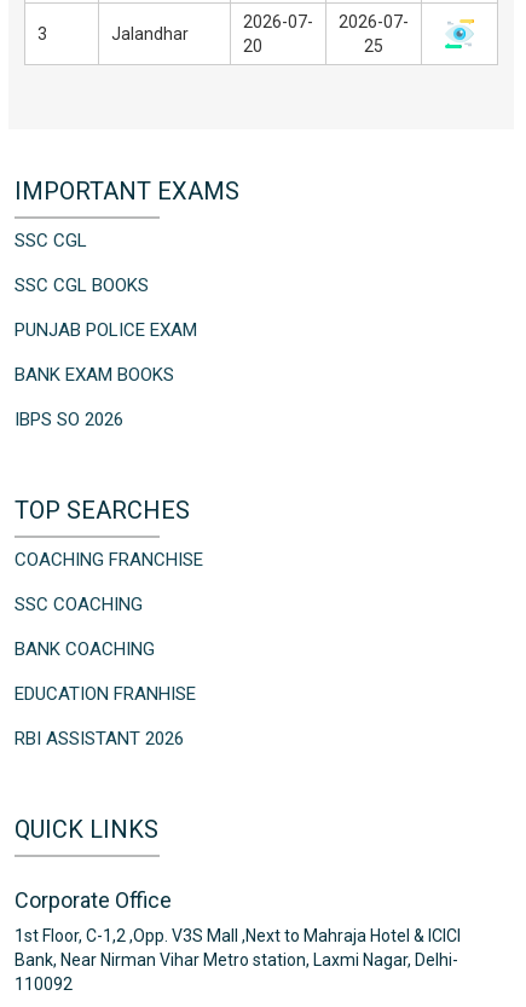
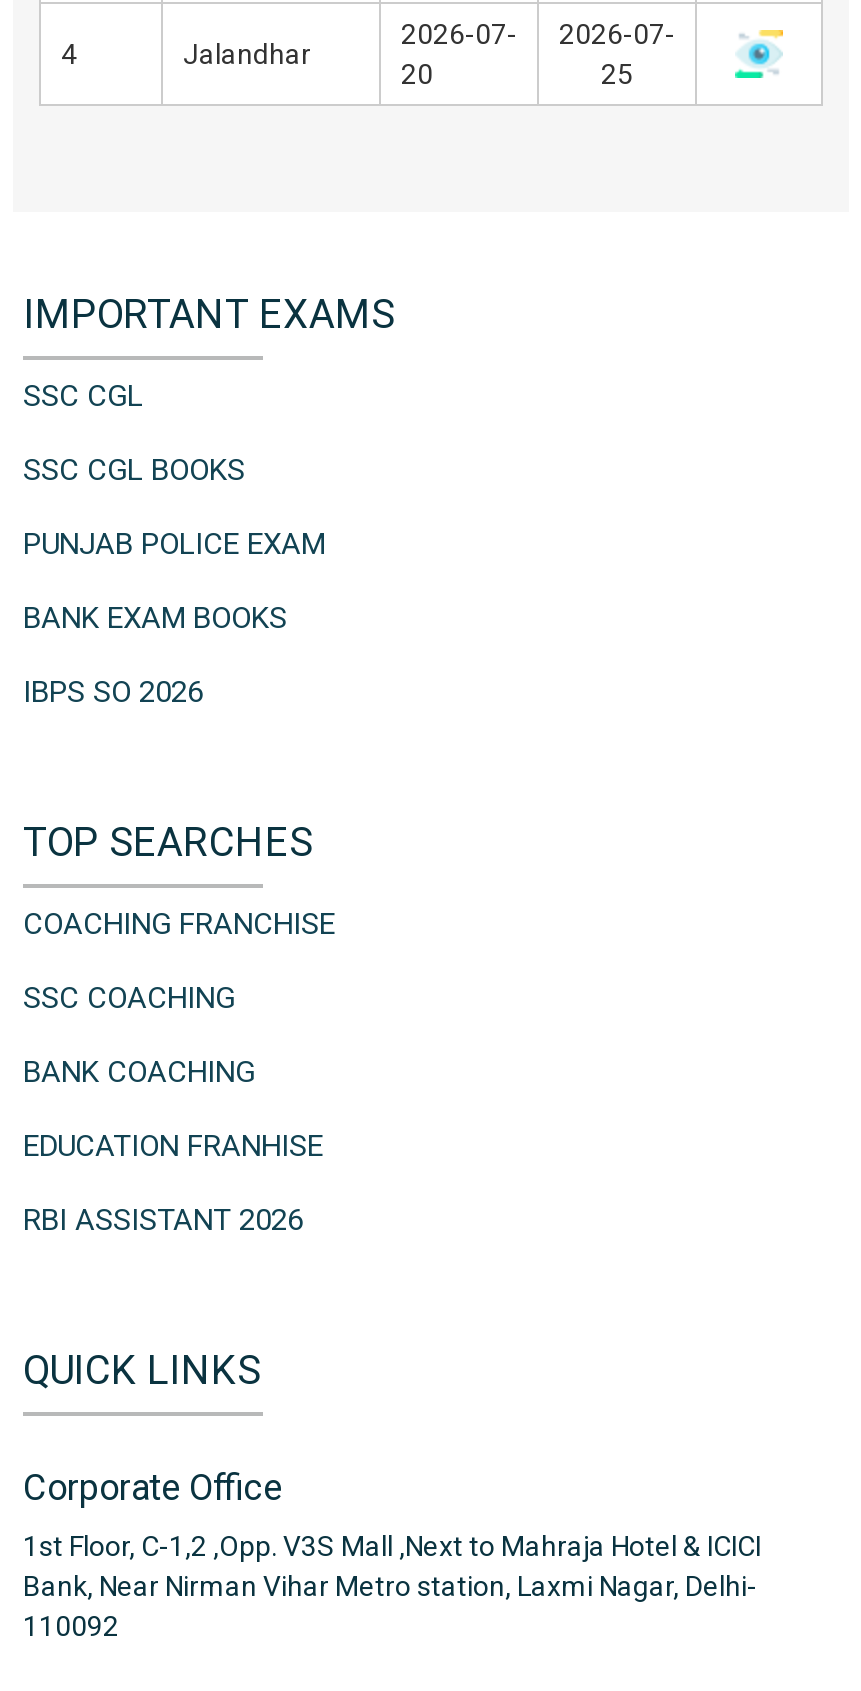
- 3
+ 4
